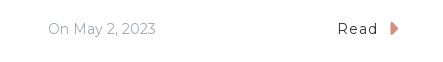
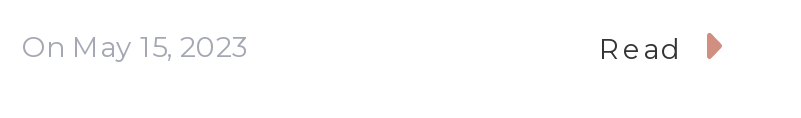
- On May 2, 2023
+ On May 15, 2023
